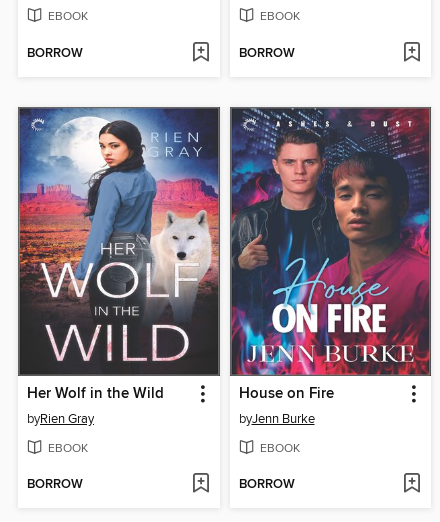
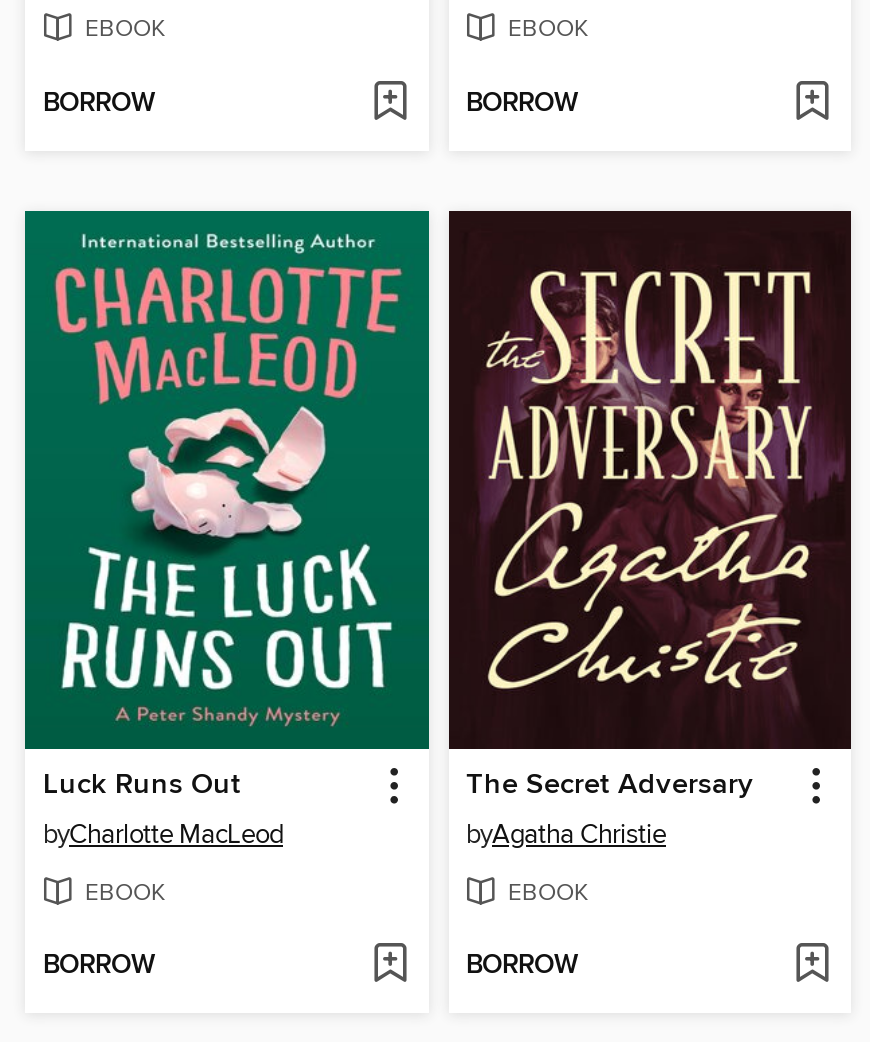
- [image]
- Her Wolf in the Wild
- byRien Gray
+ [image]
+ Luck Runs Out
+ byCharlotte MacLeod

- [image]
- House on Fire
- byJenn Burke
+ [image]
+ The Secret Adversary
+ byAgatha Christie
